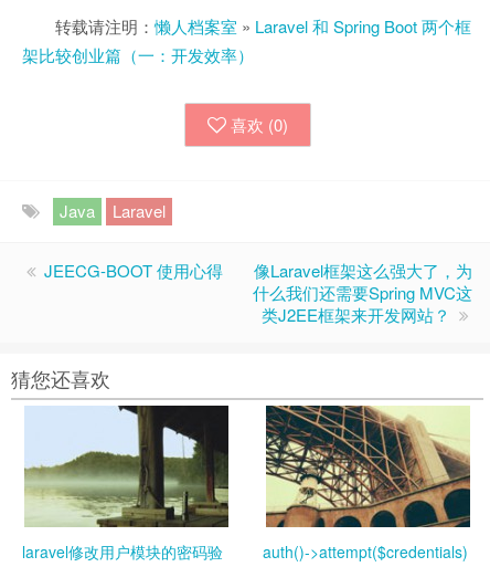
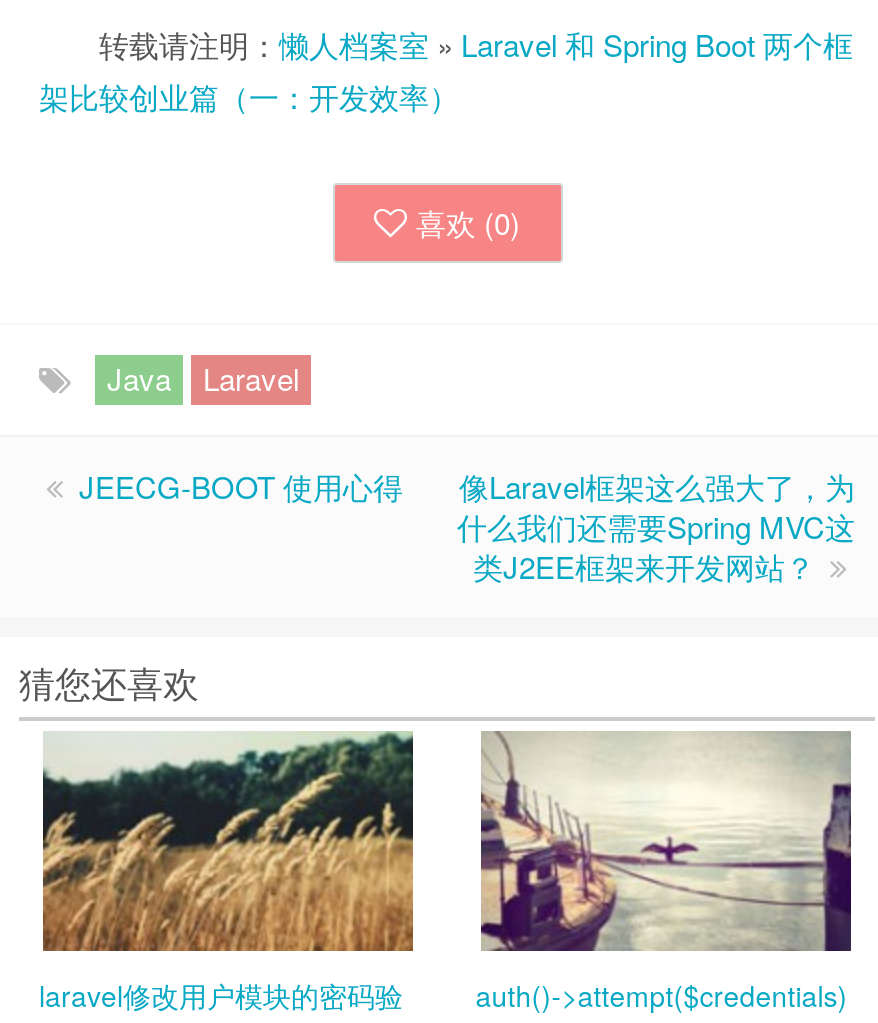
- [image]
+ [image]

- [image]
+ [image]
